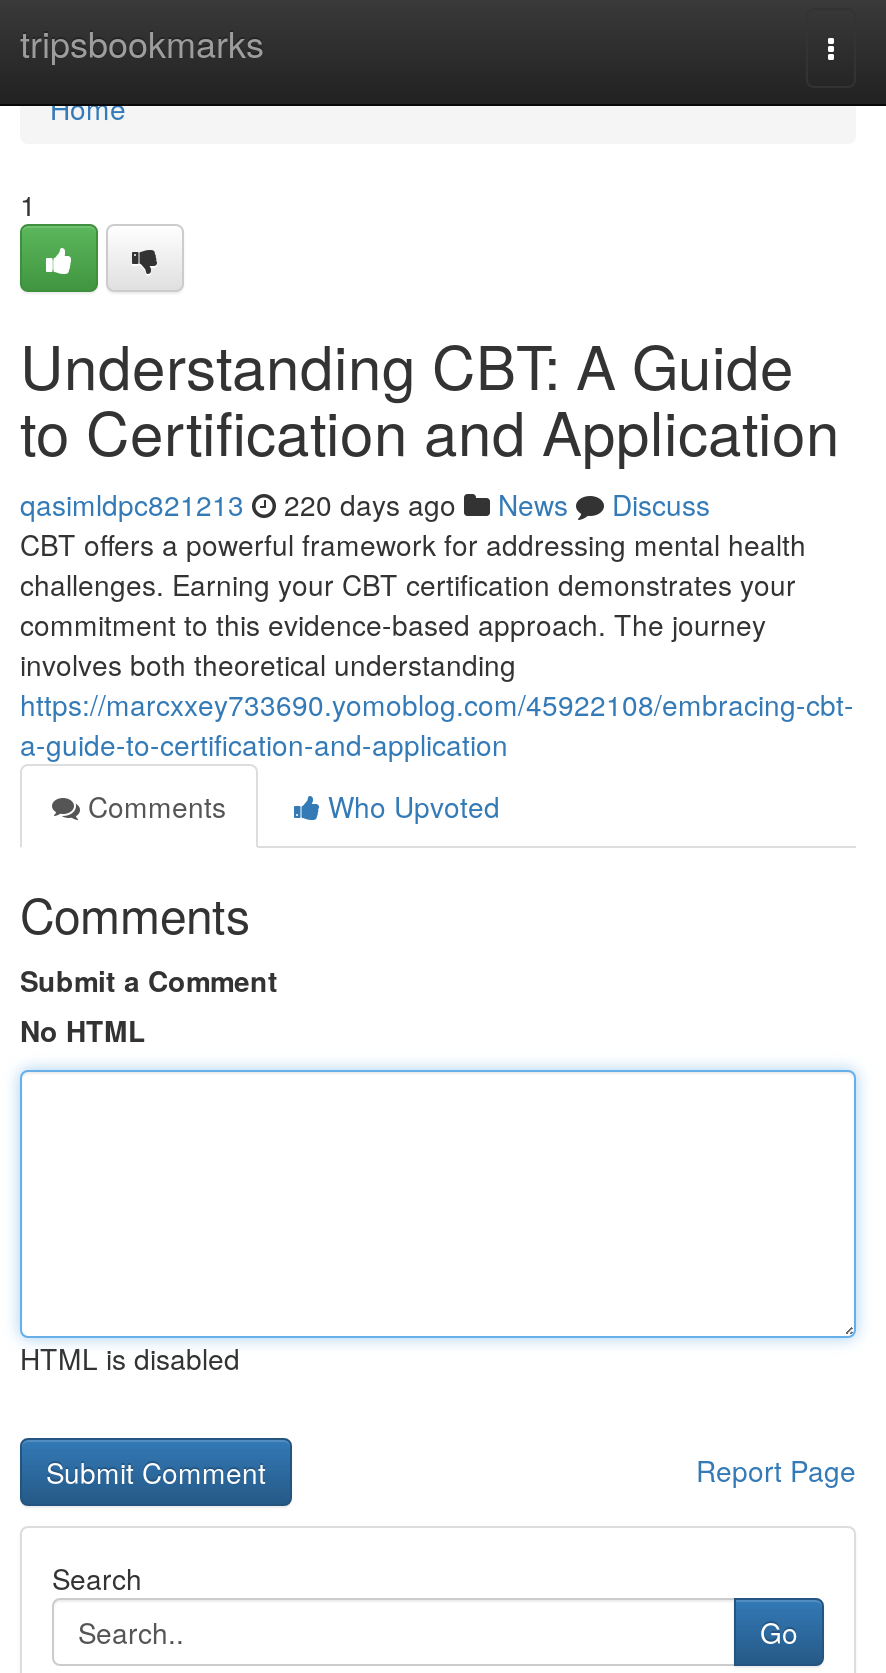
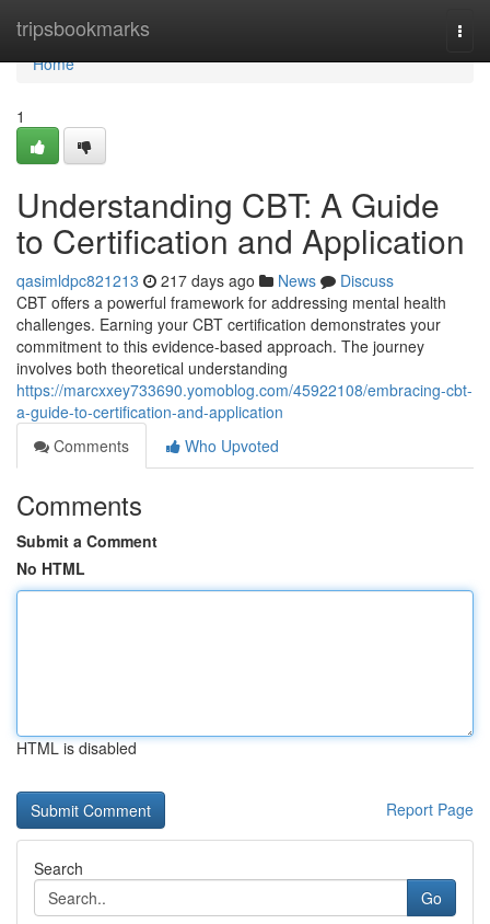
- qasimldpc821213 220 days ago News Discuss
+ qasimldpc821213 217 days ago News Discuss
